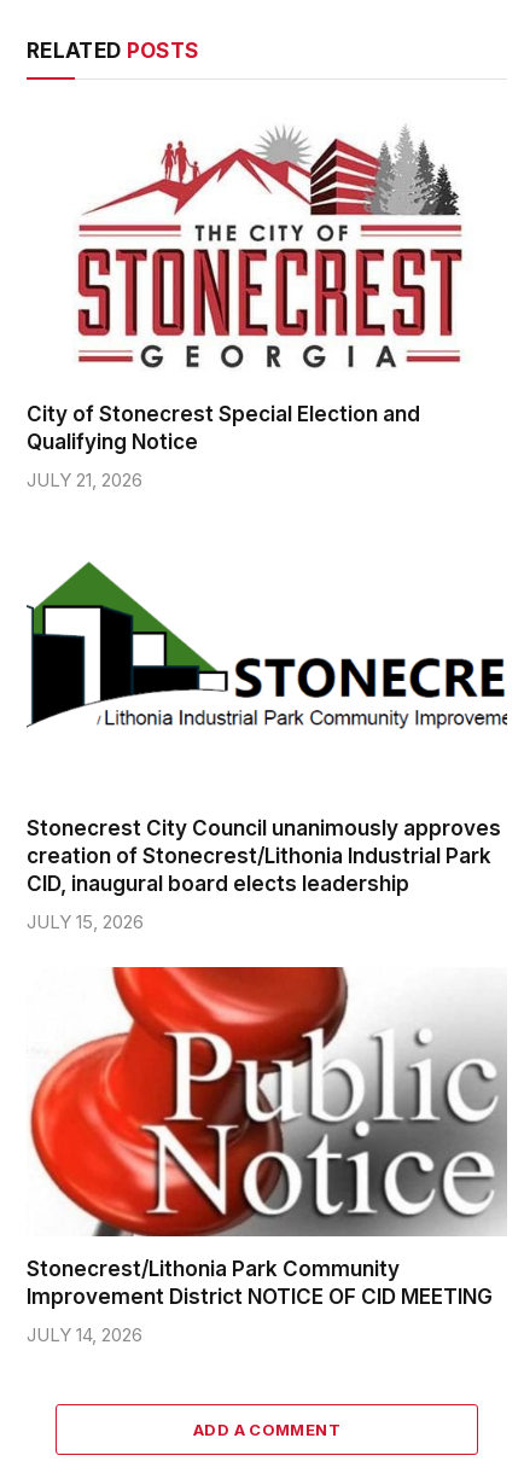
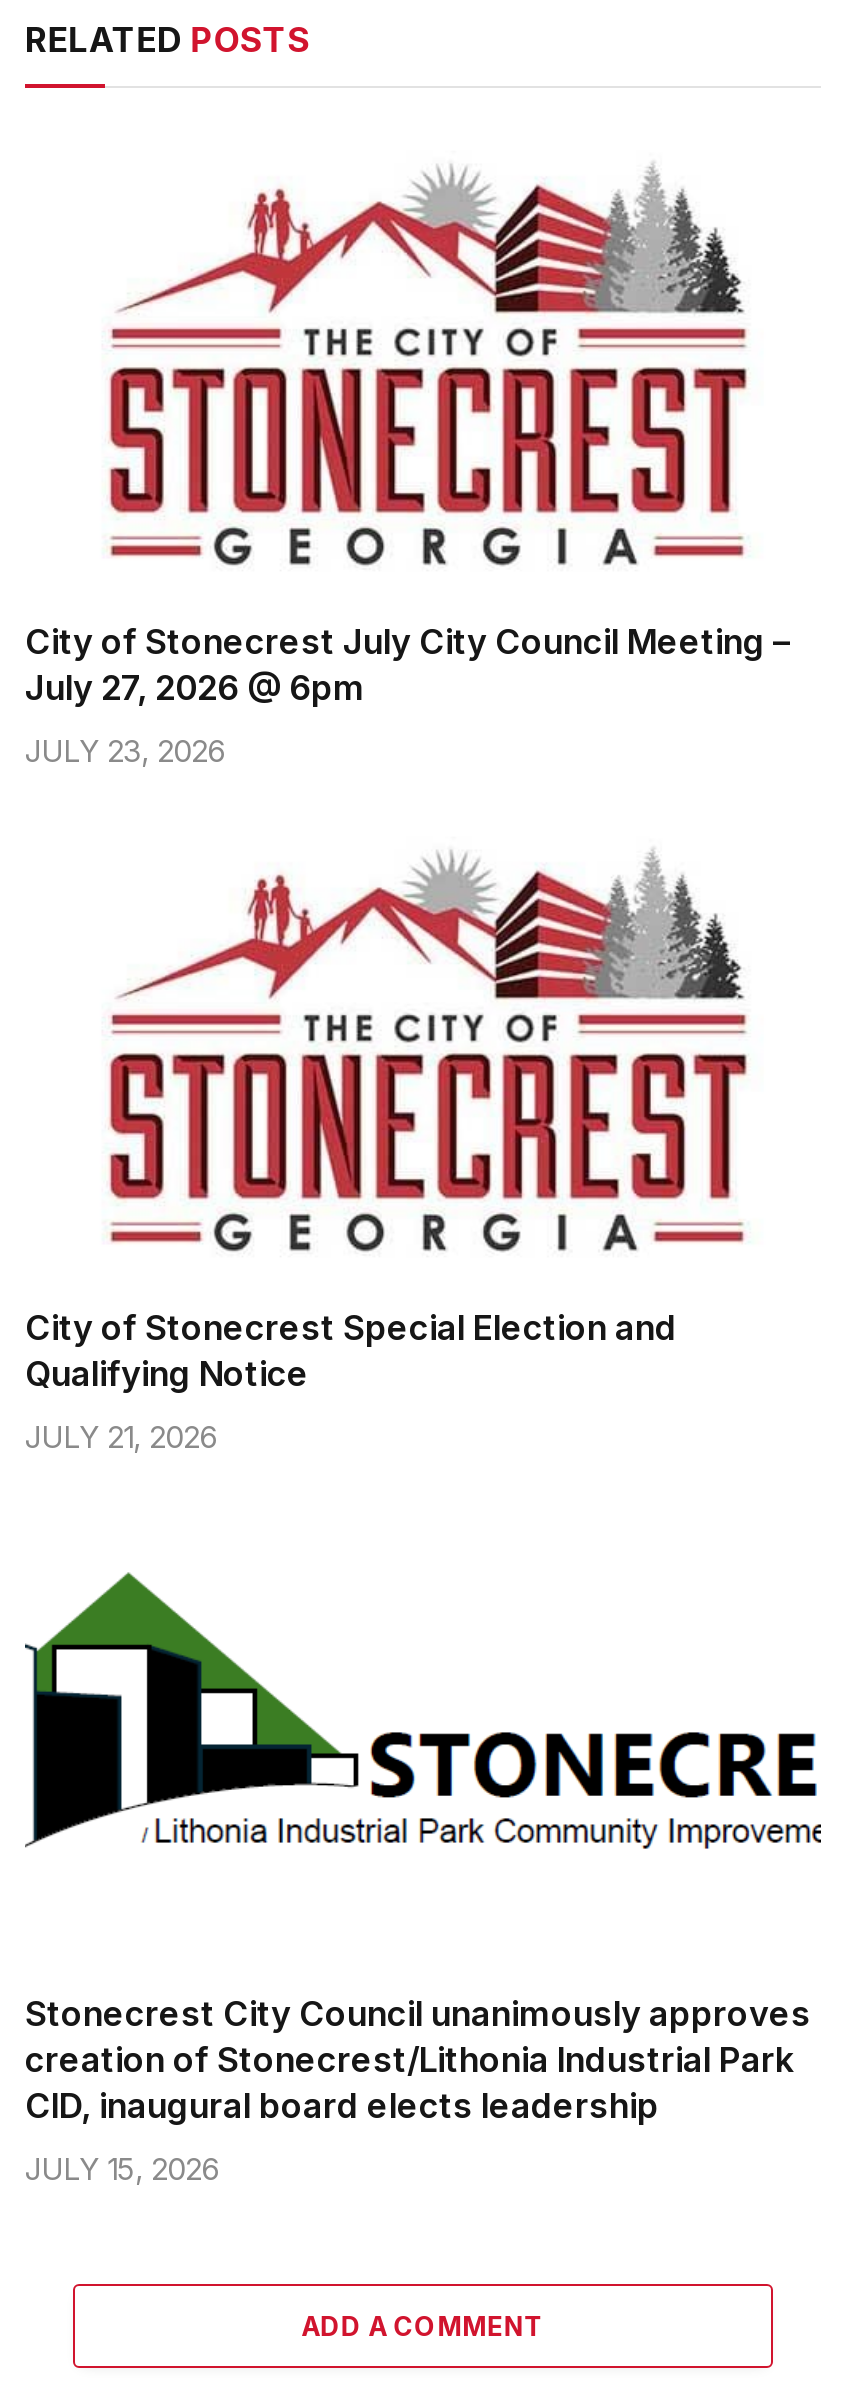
+ City of Stonecrest July City Council Meeting –
+ July 27, 2026 @ 6pm
+ JULY 23, 2026

moved down: [image] | City of Stonecrest Special Election and | Qualifying Notice | JULY 21, 2026 | Stonecrest City Council unanimously approves | creation of Stonecrest/Lithonia Industrial Park | CID, inaugural board elects leadership | JULY 15, 2026

- [image]
- Stonecrest/Lithonia Park Community
- Improvement District NOTICE OF CID MEETING
- JULY 14, 2026
